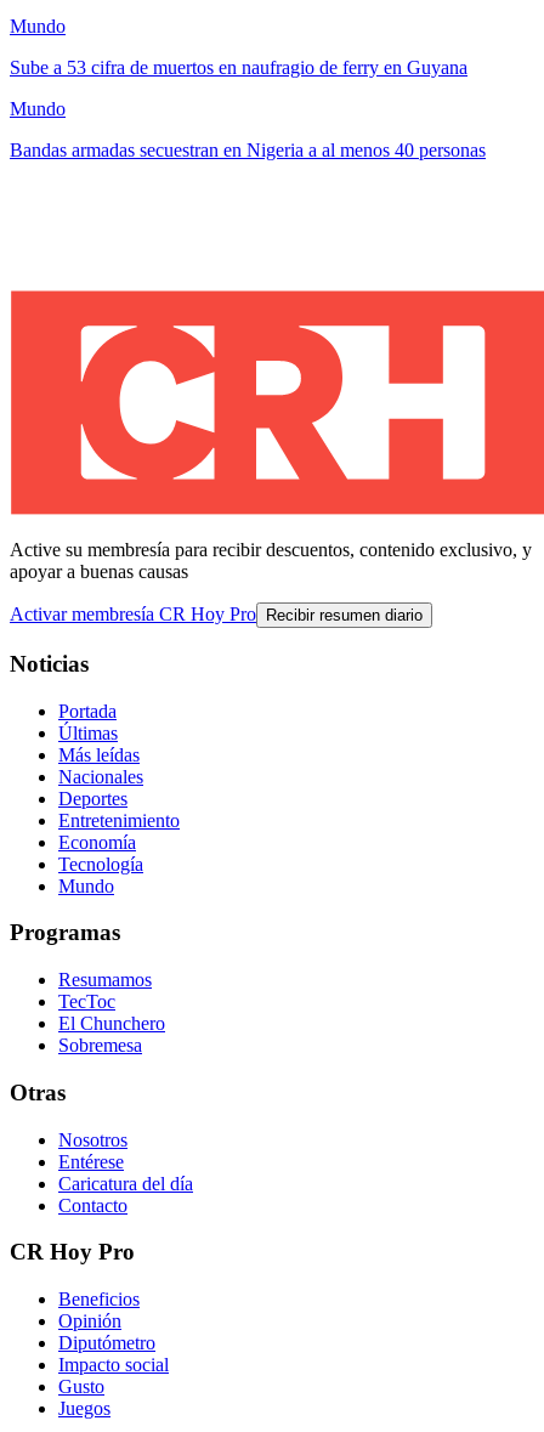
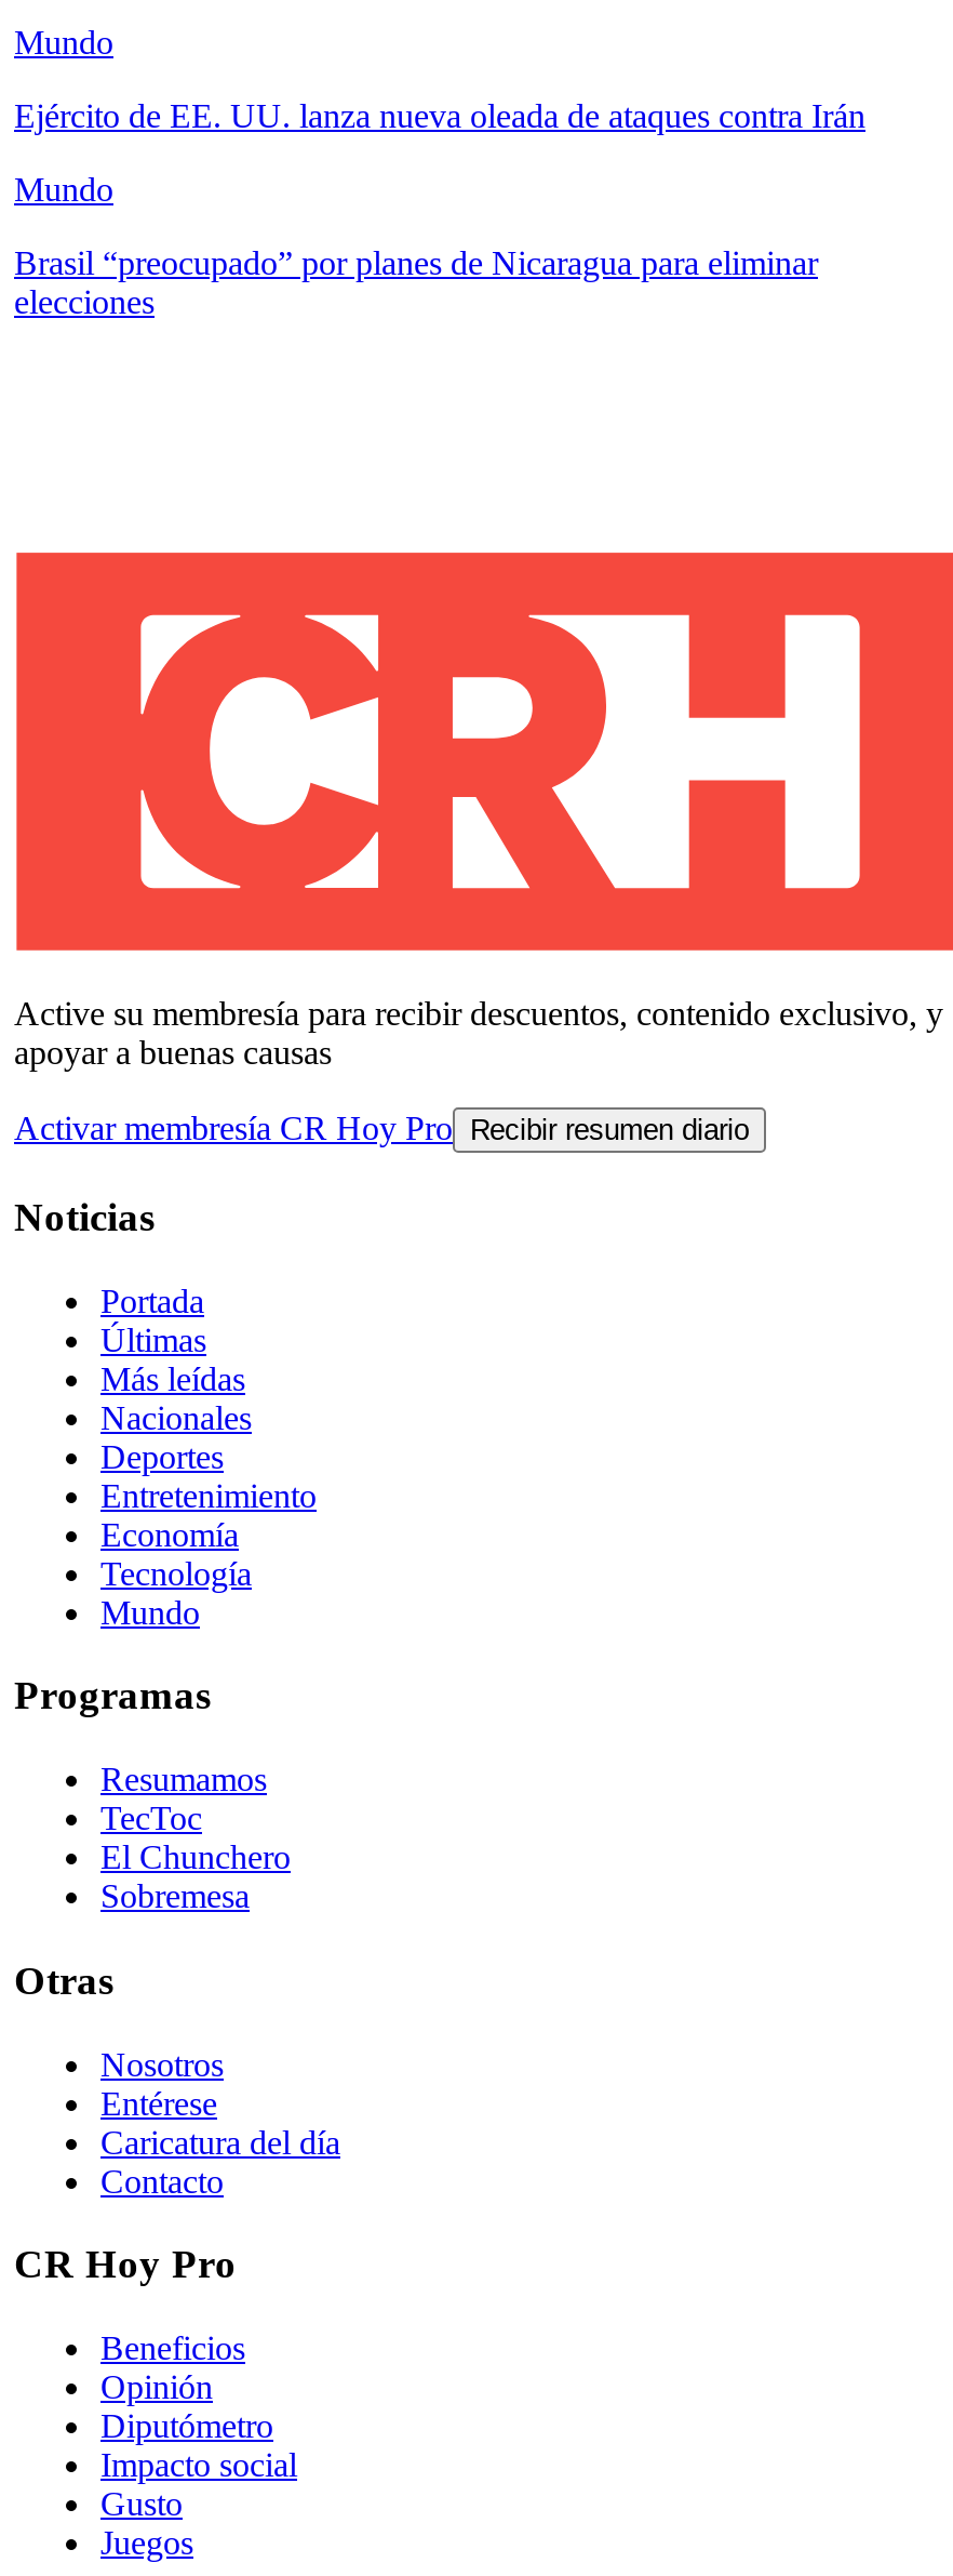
- Sube a 53 cifra de muertos en naufragio de ferry en Guyana
+ Ejército de EE. UU. lanza nueva oleada de ataques contra Irán

- Bandas armadas secuestran en Nigeria a al menos 40 personas
+ Brasil “preocupado” por planes de Nicaragua para eliminar
+ elecciones
